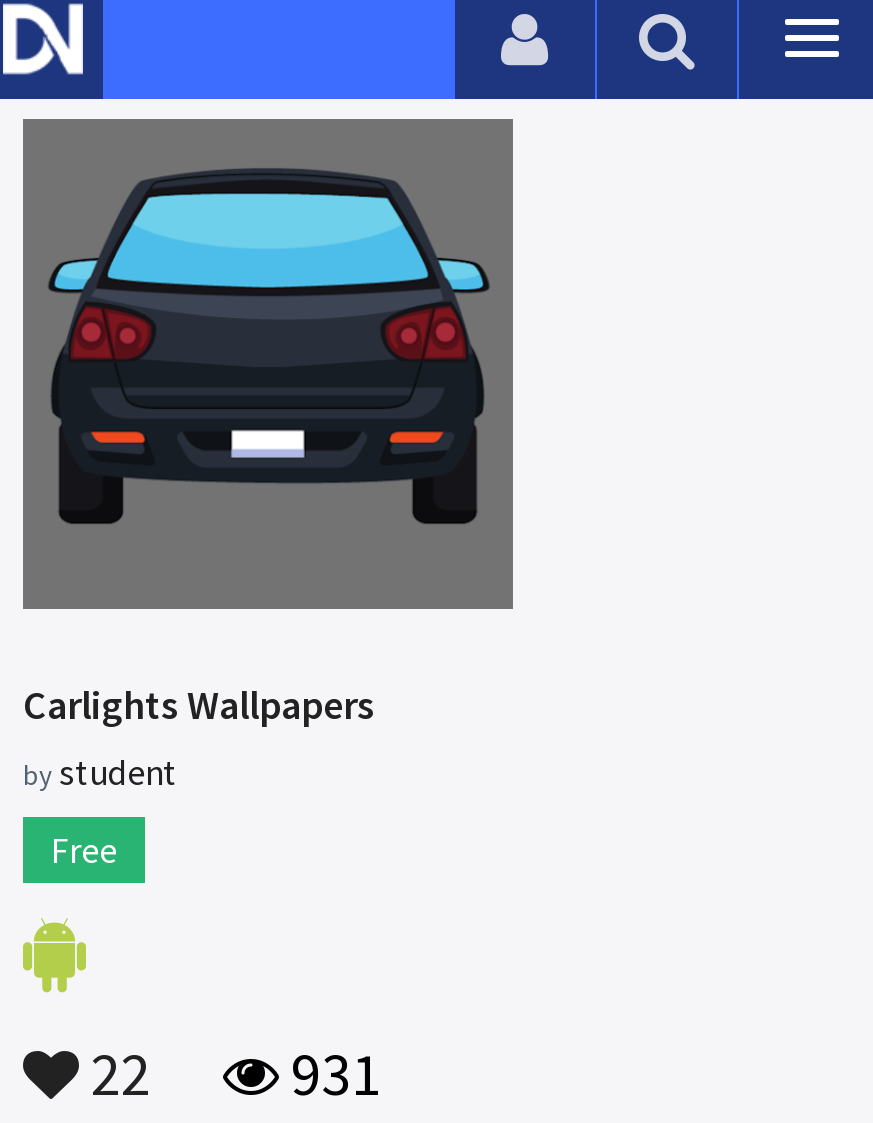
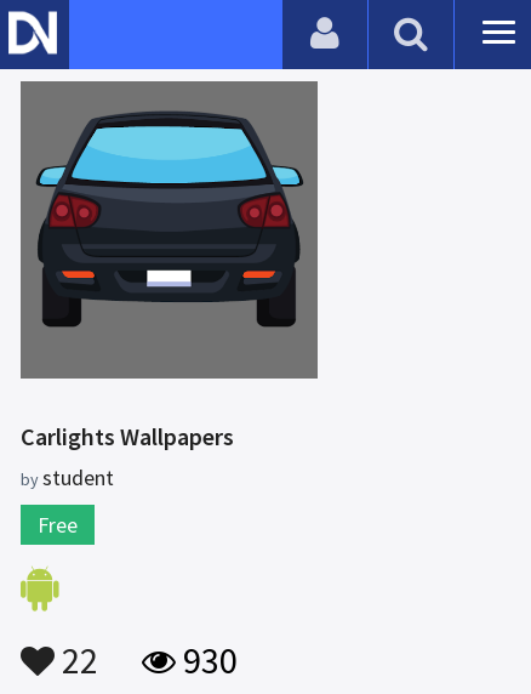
- 22 931
+ 22 930
